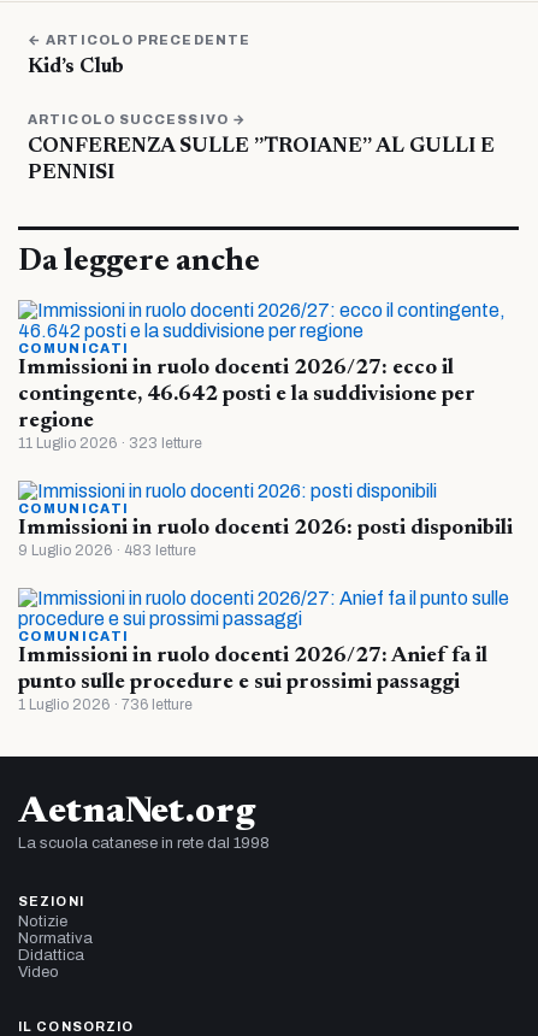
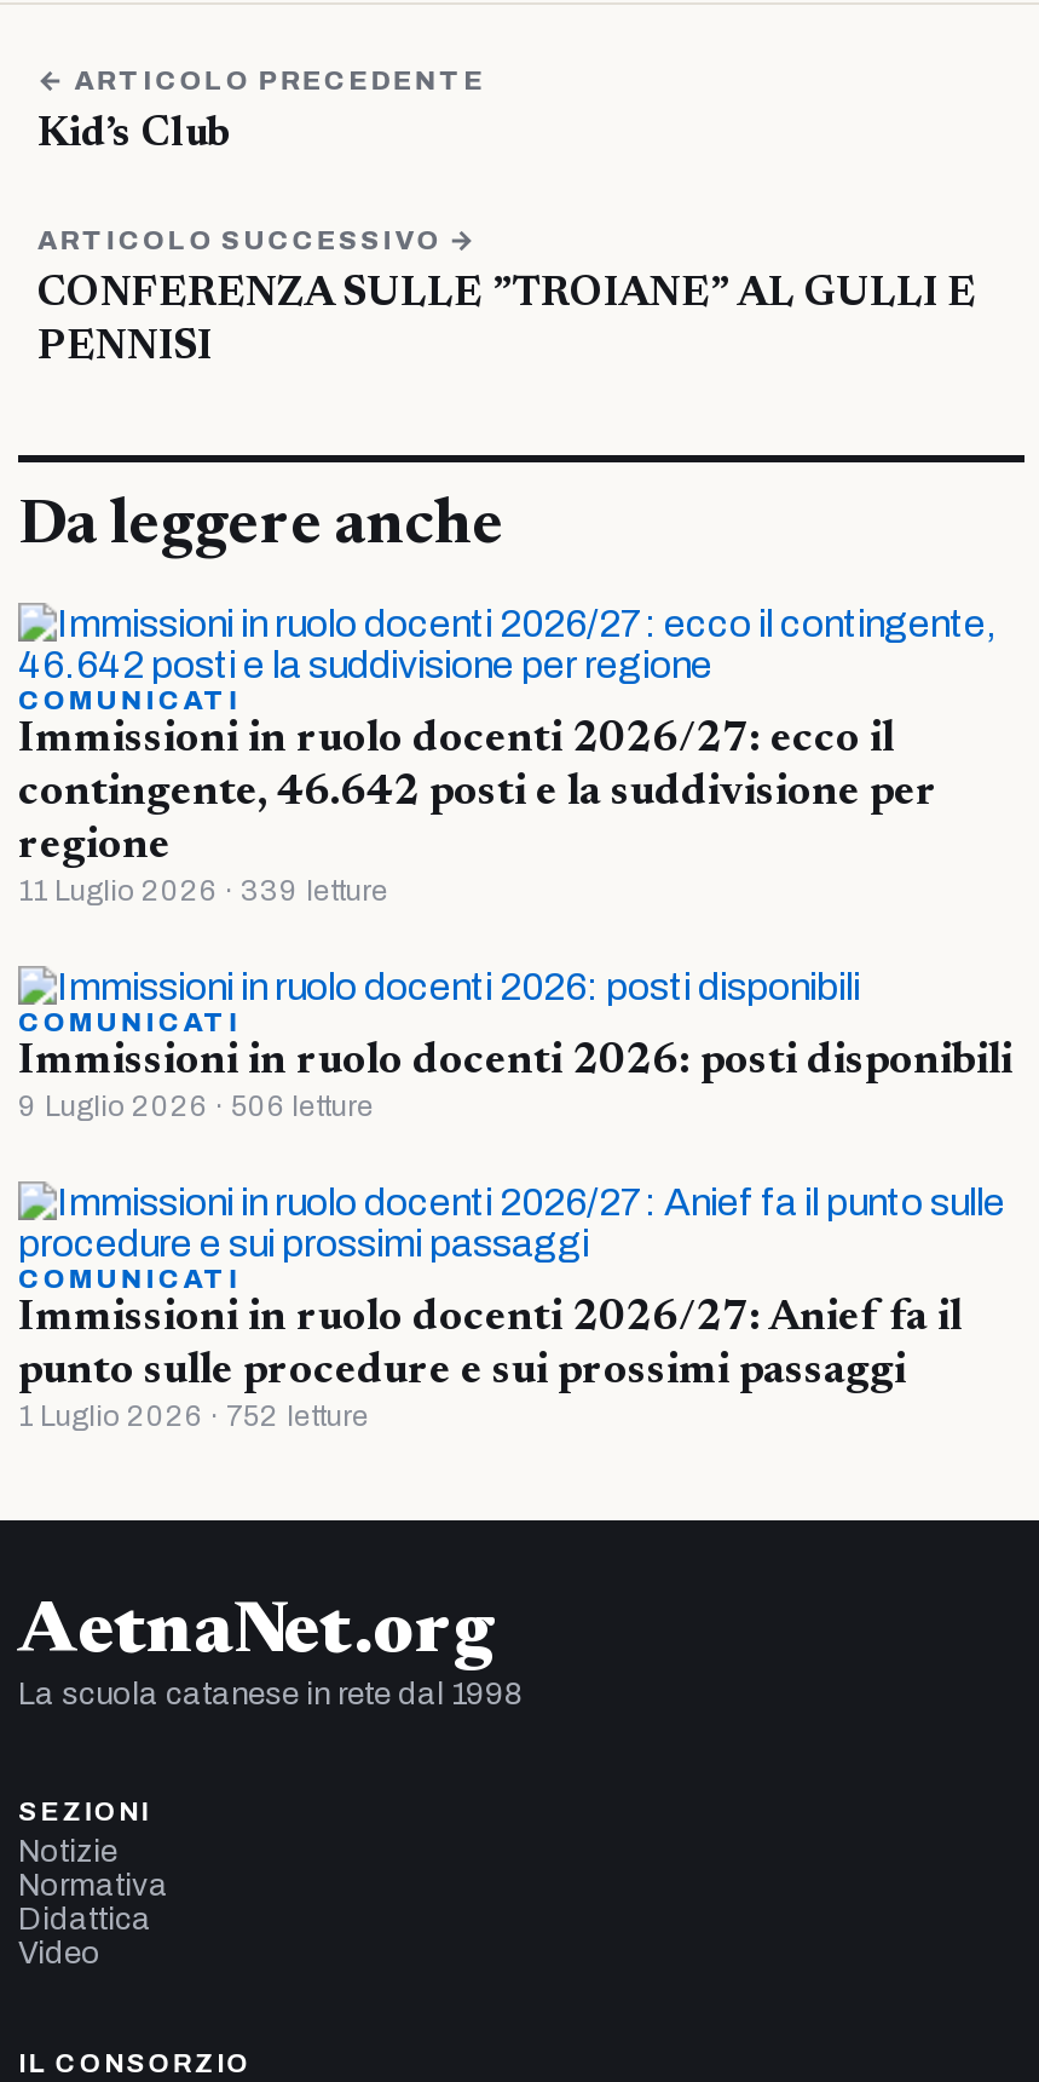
- 11 Luglio 2026 · 323 letture
+ 11 Luglio 2026 · 339 letture

- 9 Luglio 2026 · 483 letture
+ 9 Luglio 2026 · 506 letture

- 1 Luglio 2026 · 736 letture
+ 1 Luglio 2026 · 752 letture
